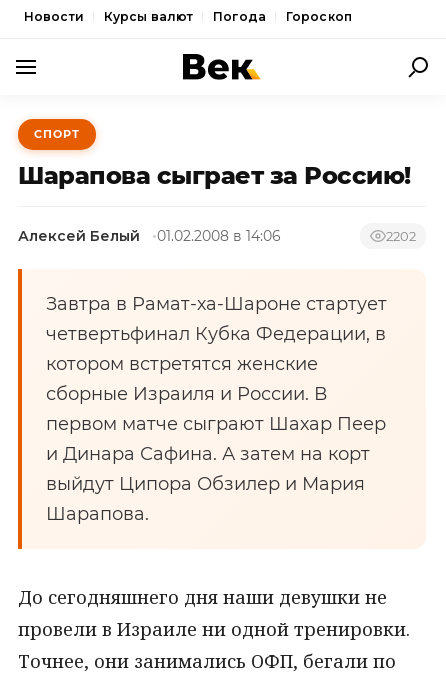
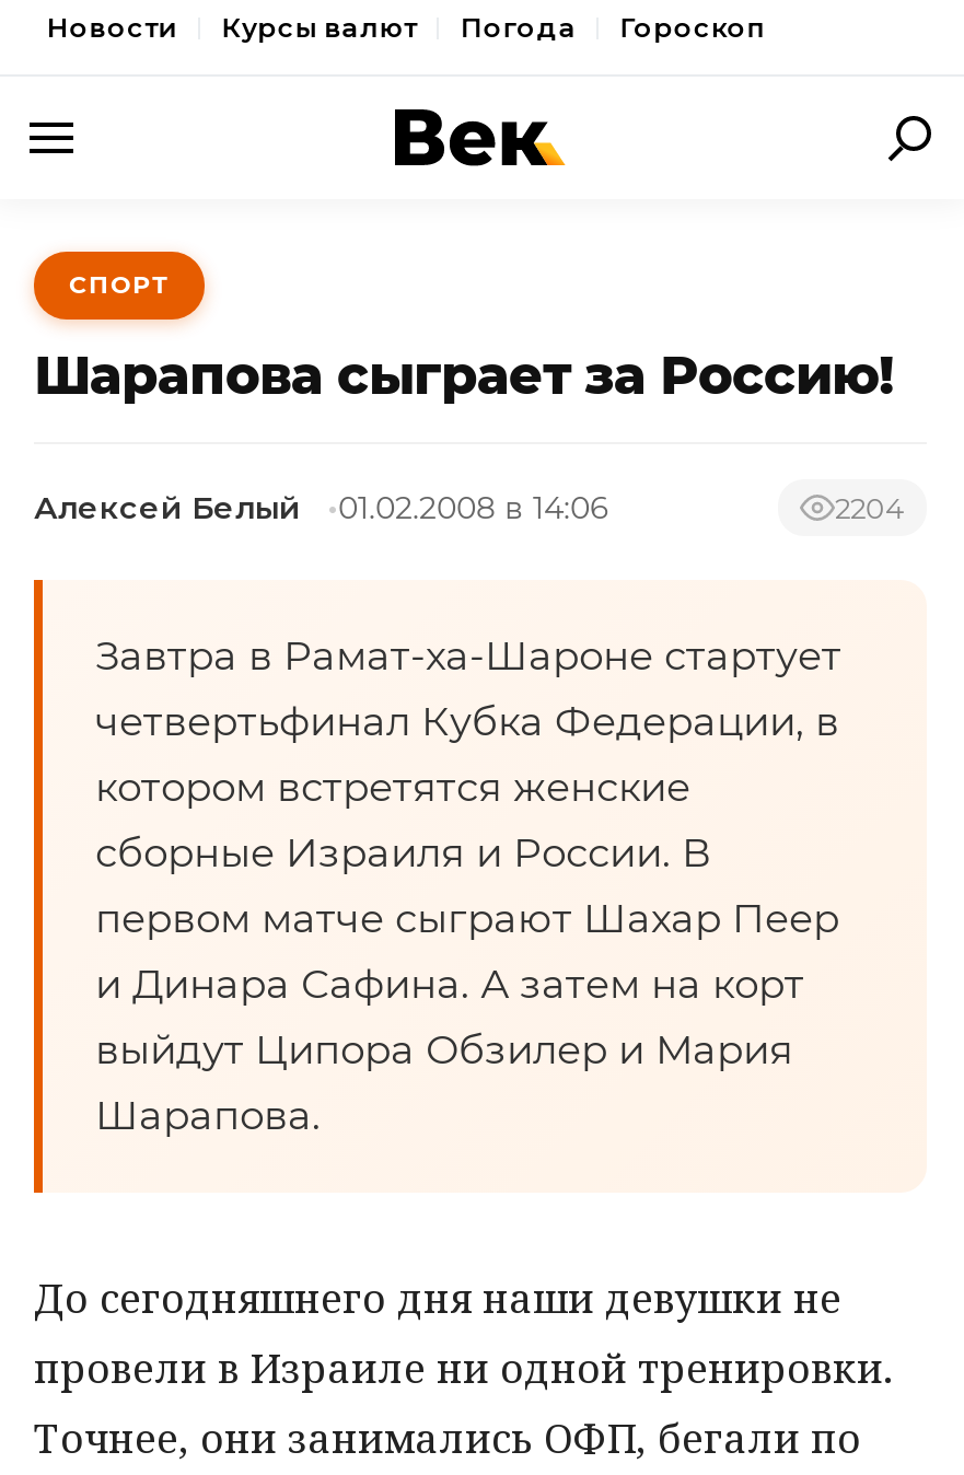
- 2202
+ 2204
